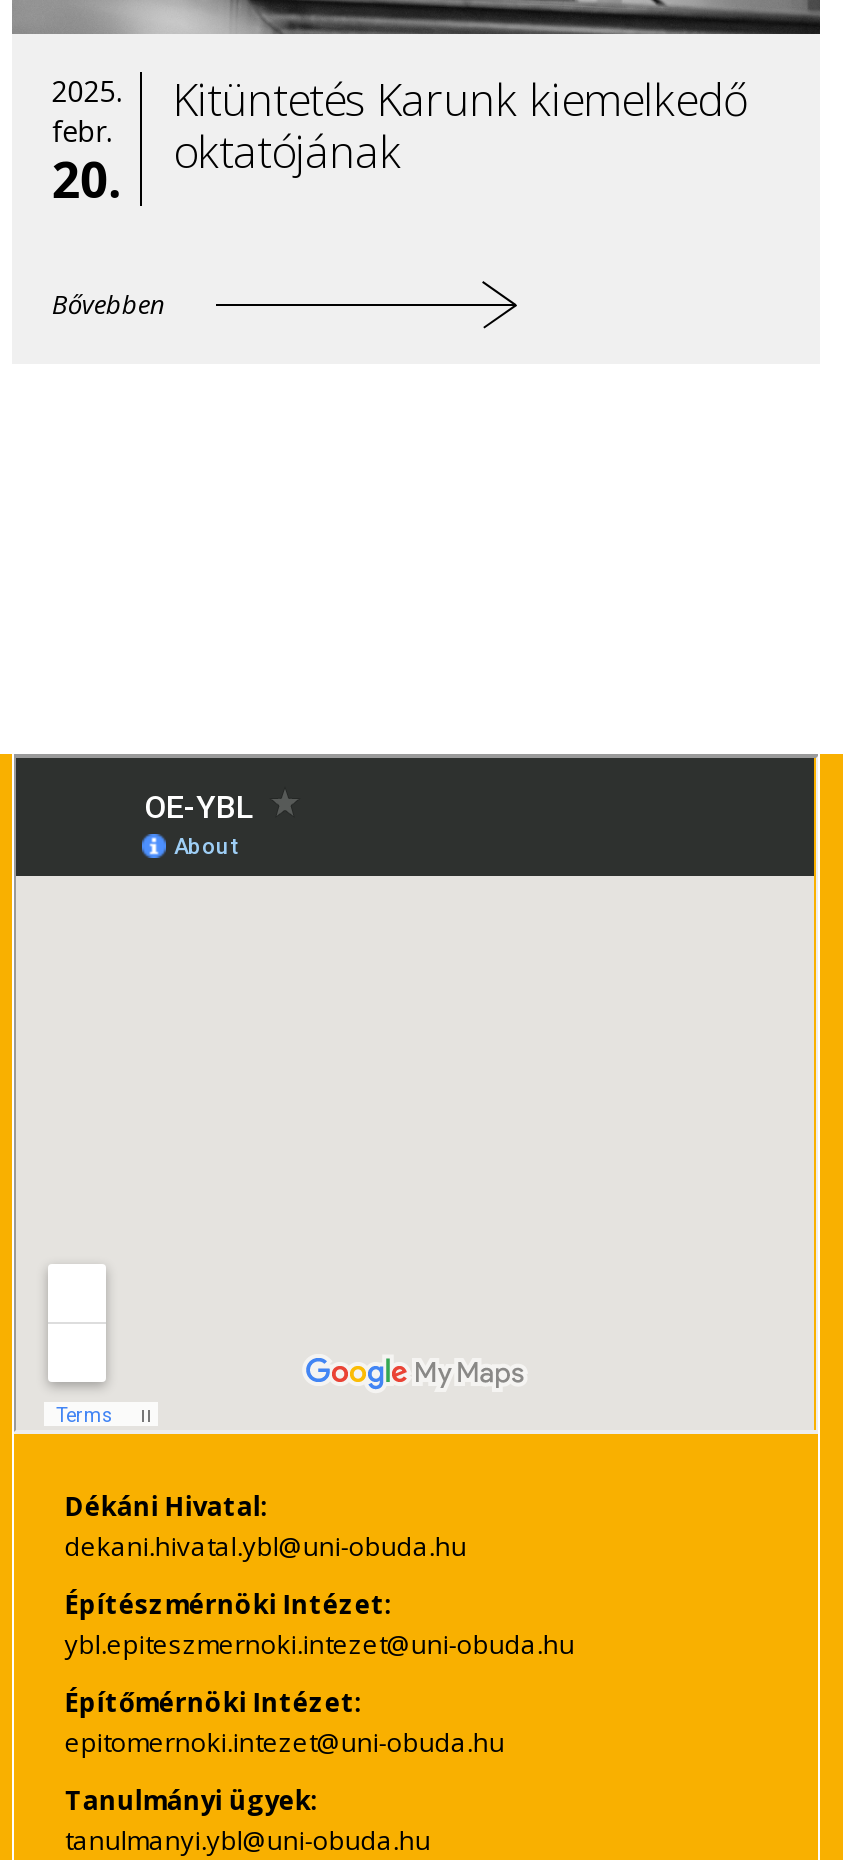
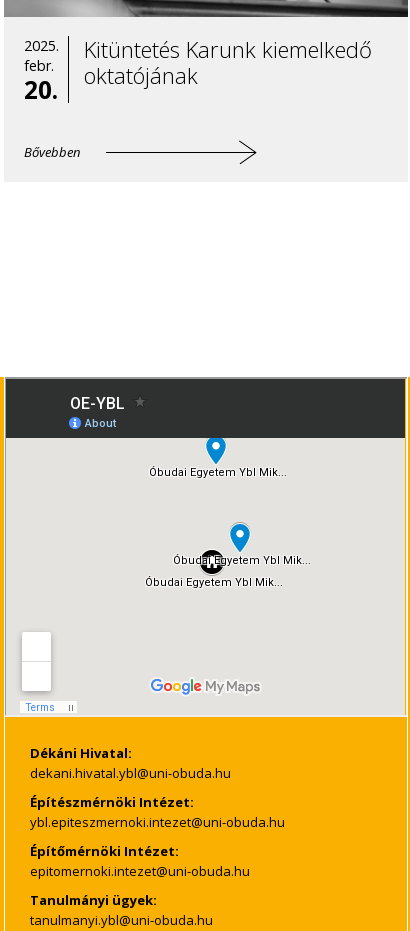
+ [image]

+ [image]
